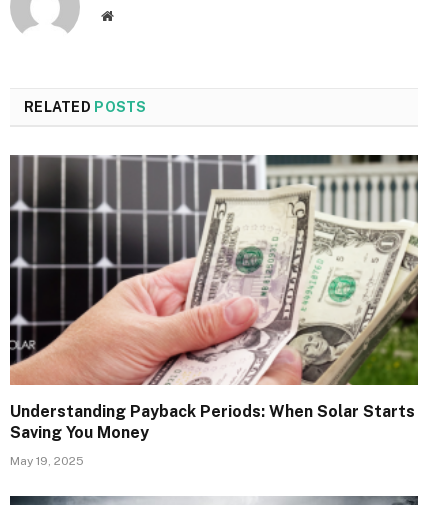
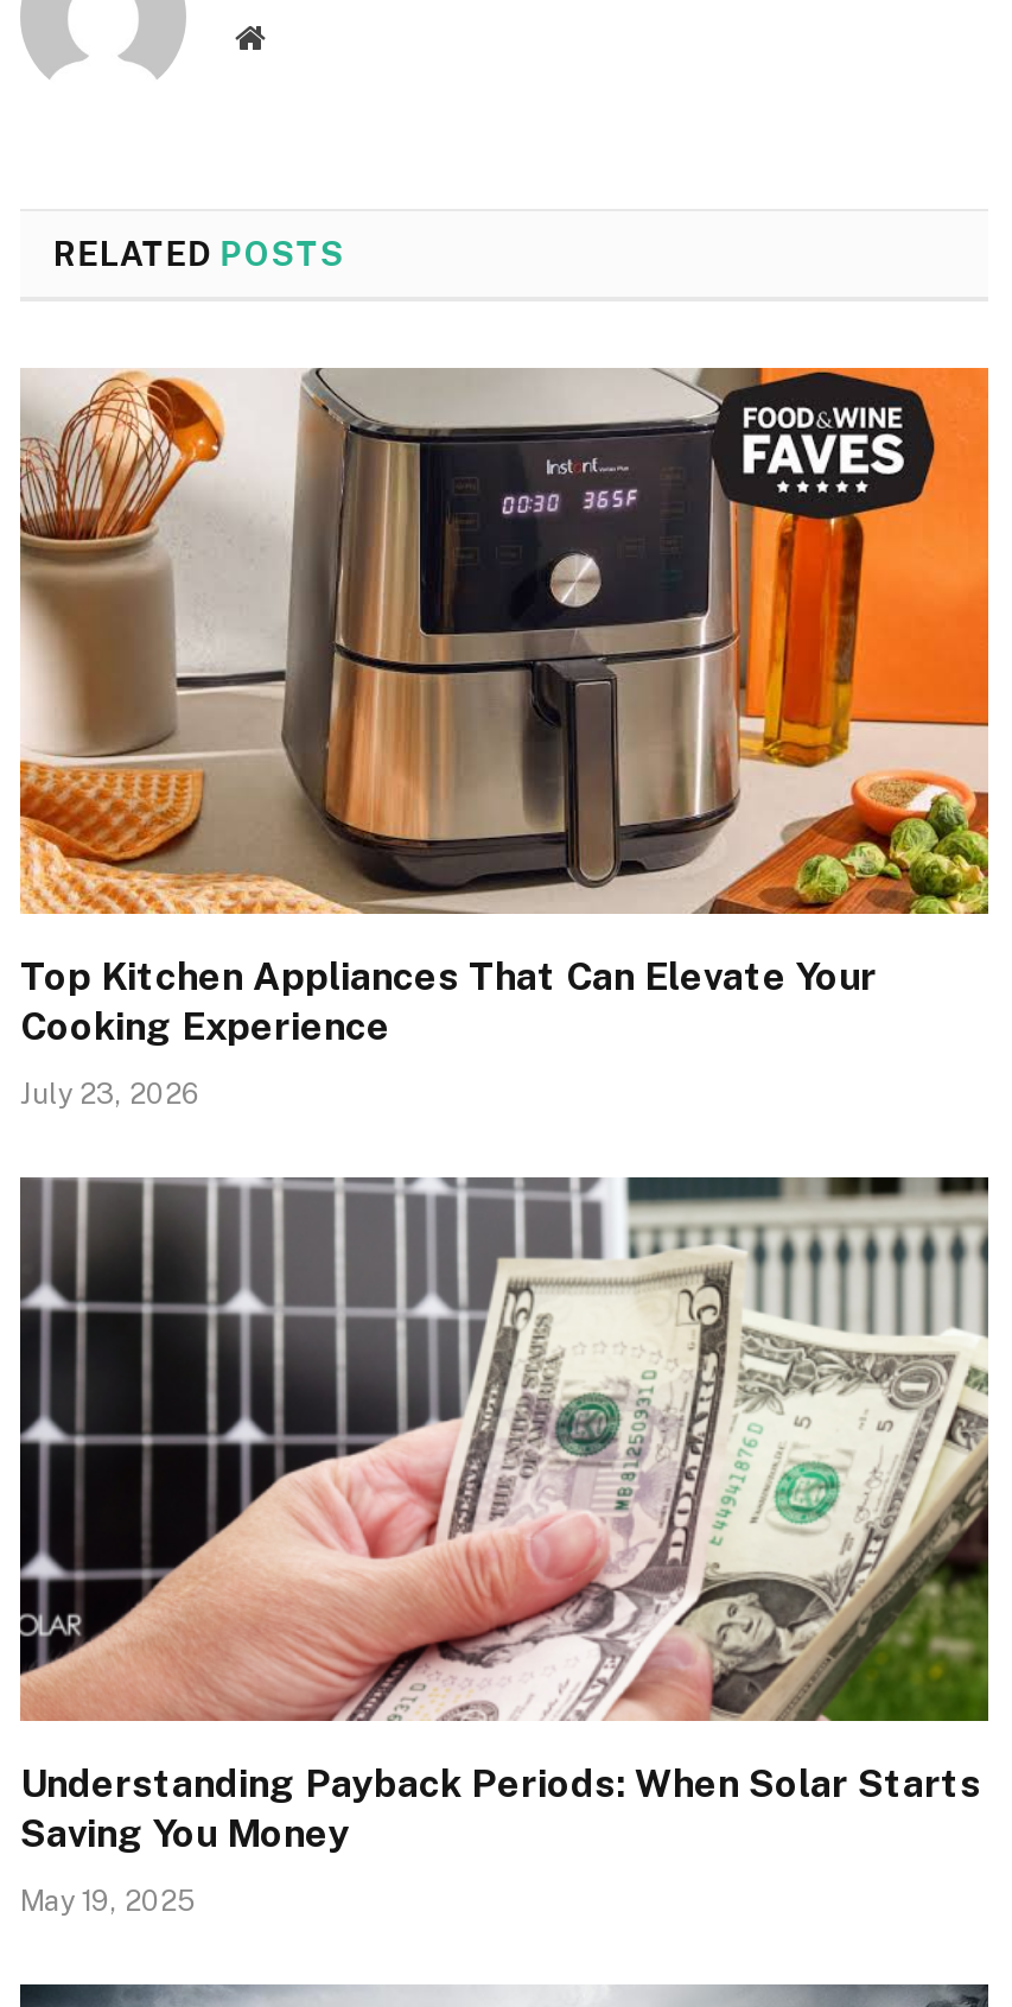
+ [image]
+ Top Kitchen Appliances That Can Elevate Your
+ Cooking Experience
+ July 23, 2026
